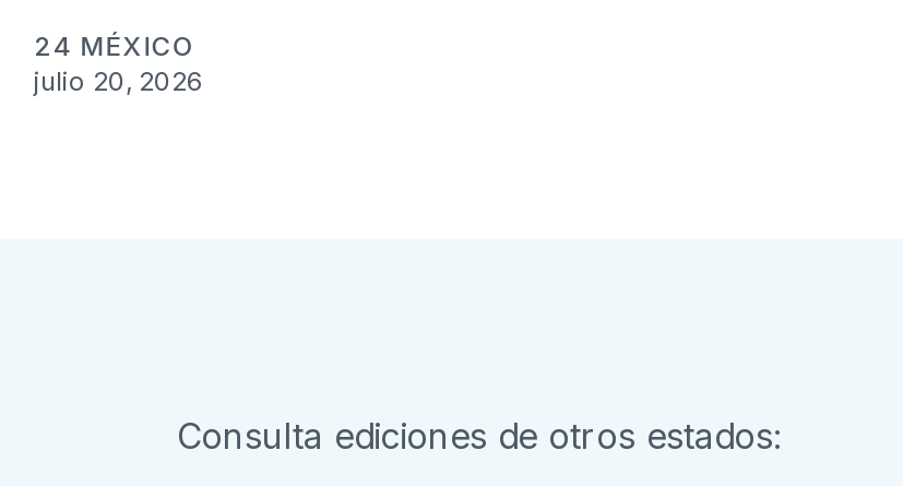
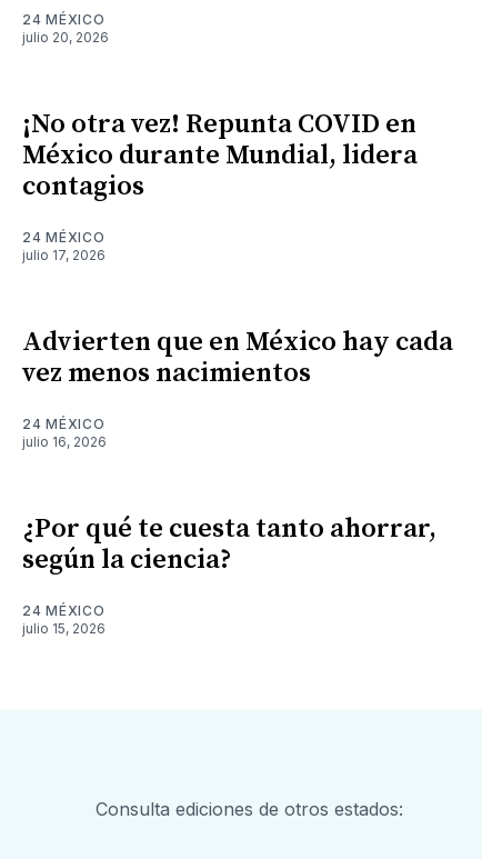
+ ¡No otra vez! Repunta COVID en
+ México durante Mundial, lidera
+ contagios
+ 24 MÉXICO
+ julio 17, 2026
+ Advierten que en México hay cada
+ vez menos nacimientos
+ 24 MÉXICO
+ julio 16, 2026
+ ¿Por qué te cuesta tanto ahorrar,
+ según la ciencia?
+ 24 MÉXICO
+ julio 15, 2026
